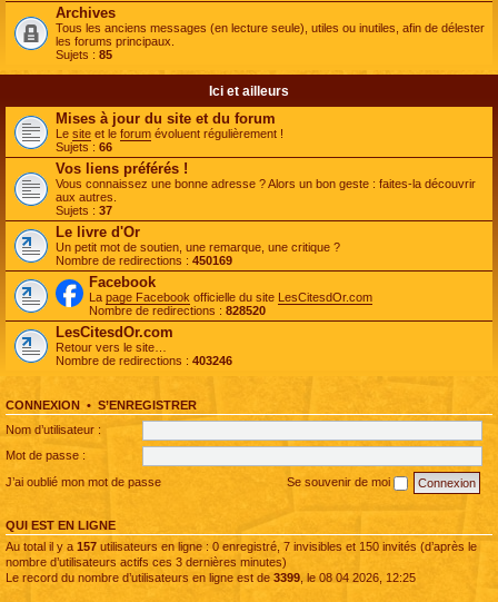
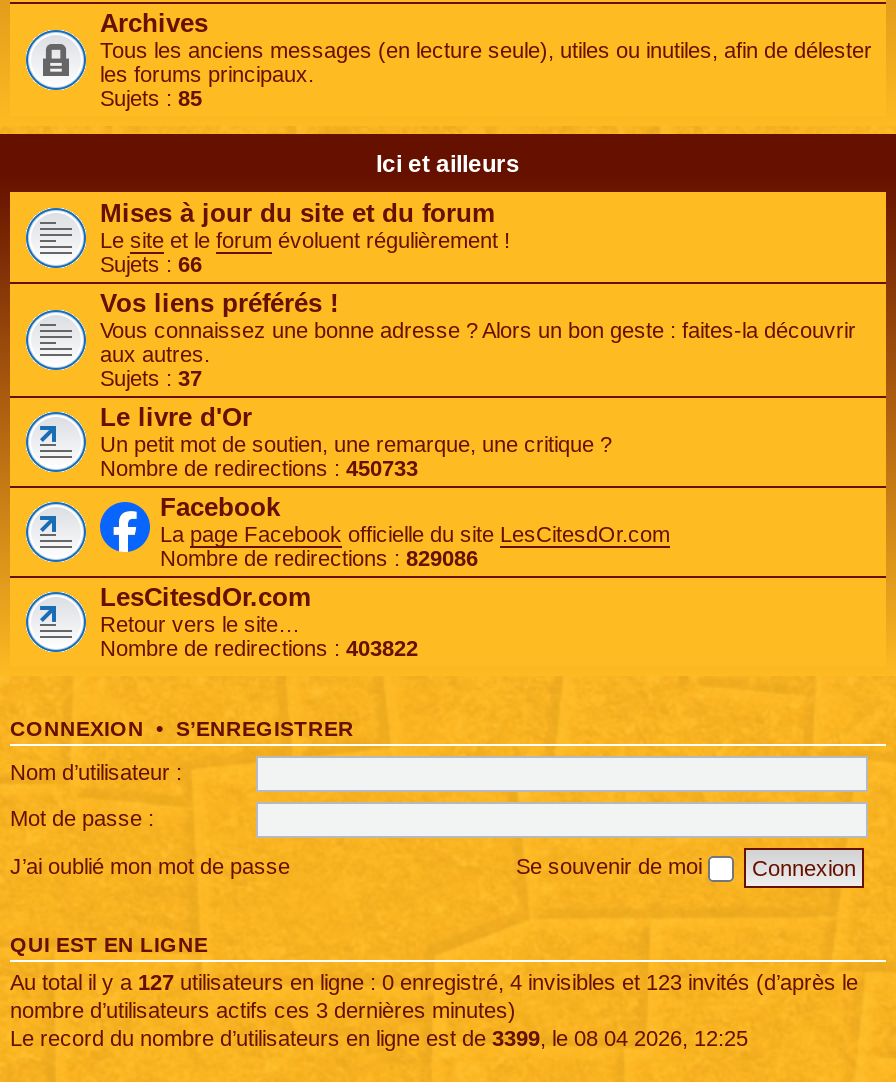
- Nombre de redirections : 450169
+ Nombre de redirections : 450733

- Nombre de redirections : 828520
+ Nombre de redirections : 829086

- Nombre de redirections : 403246
+ Nombre de redirections : 403822

- Au total il y a 157 utilisateurs en ligne : 0 enregistré, 7 invisibles et 150 invités (d’après le
+ Au total il y a 127 utilisateurs en ligne : 0 enregistré, 4 invisibles et 123 invités (d’après le
